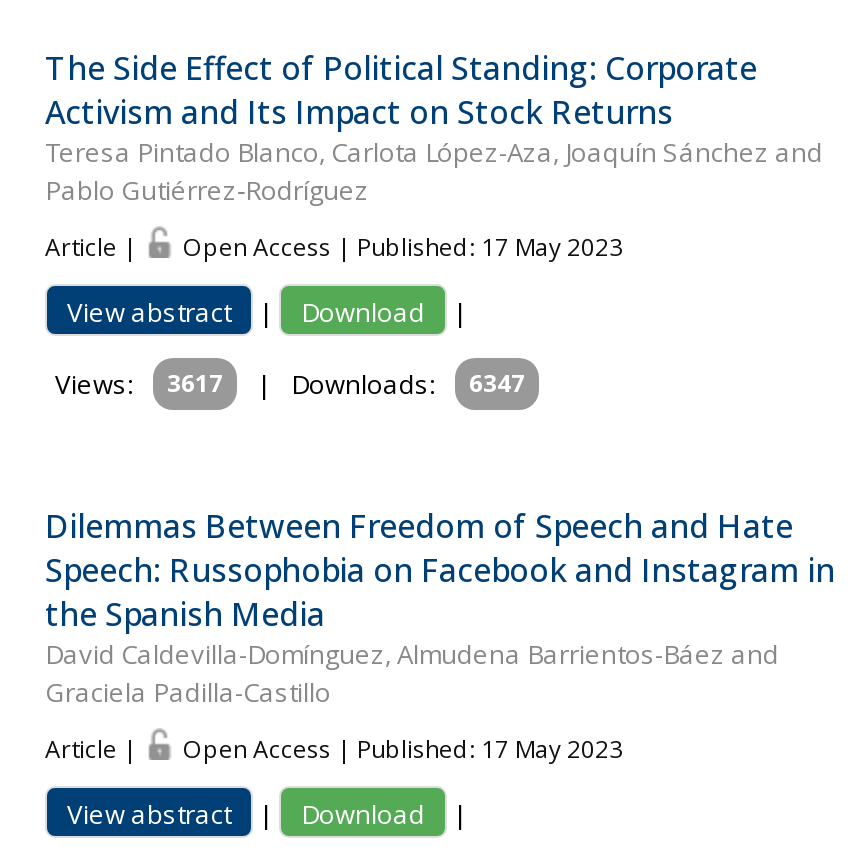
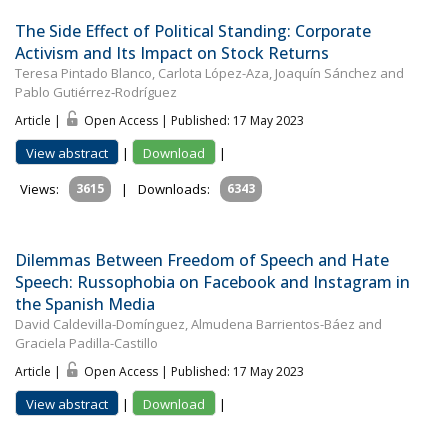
- 3617
+ 3615

- 6347
+ 6343
